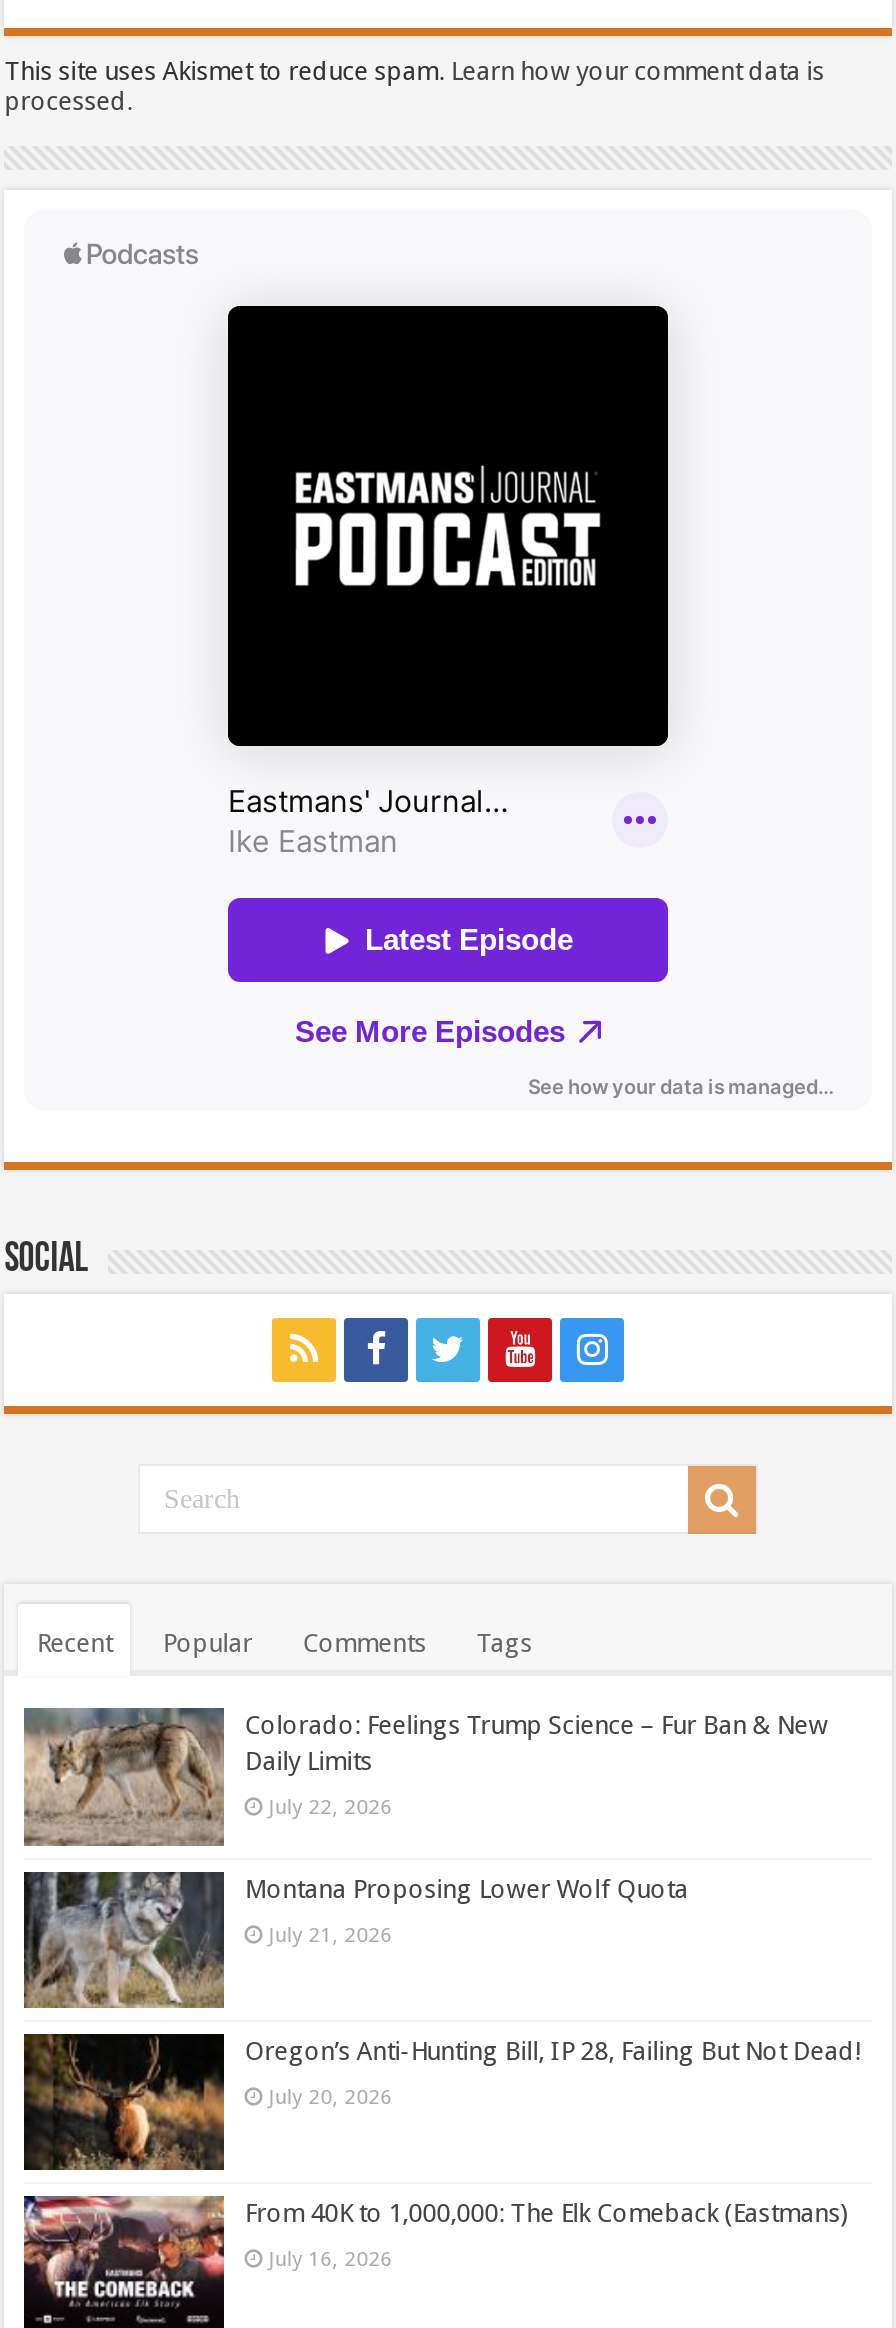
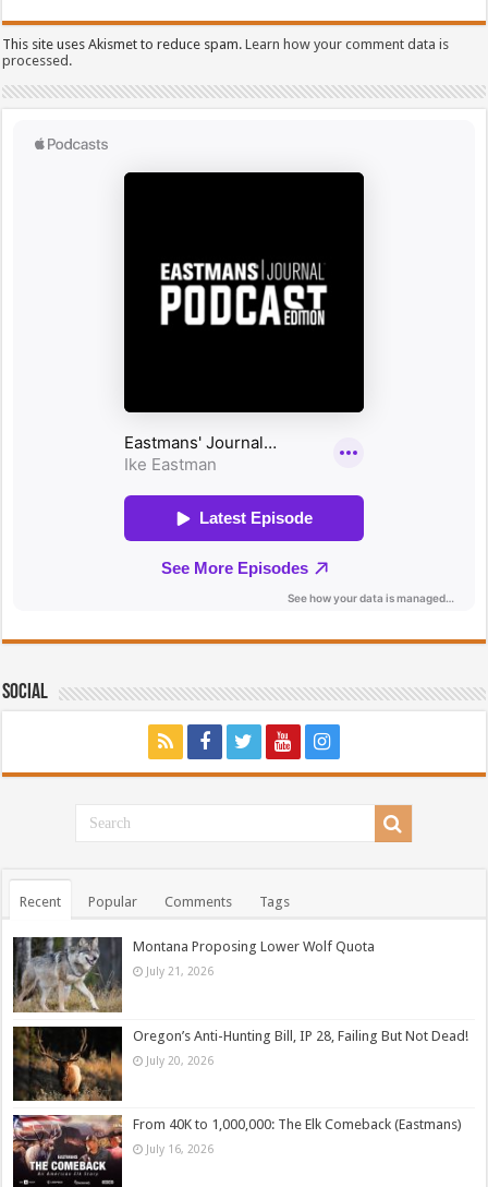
- [image]
- Colorado: Feelings Trump Science – Fur Ban & New
- Daily Limits
- July 22, 2026
